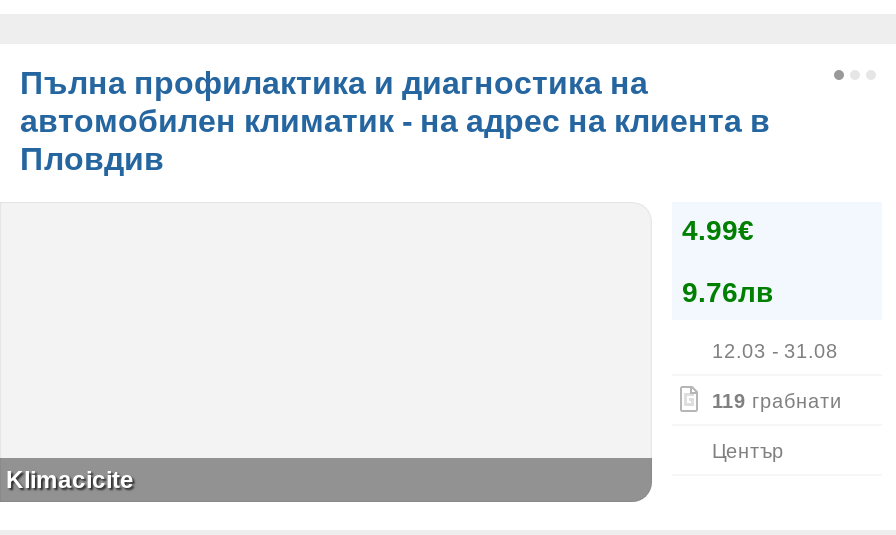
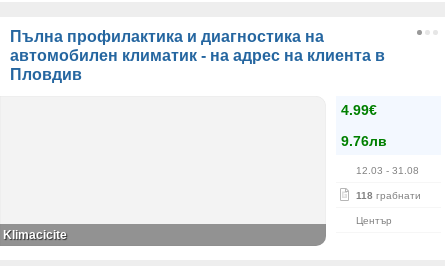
- 119 грабнати
+ 118 грабнати
